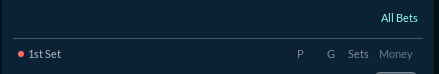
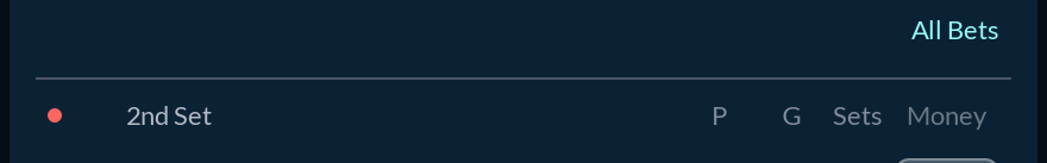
- 1st Set
+ 2nd Set
